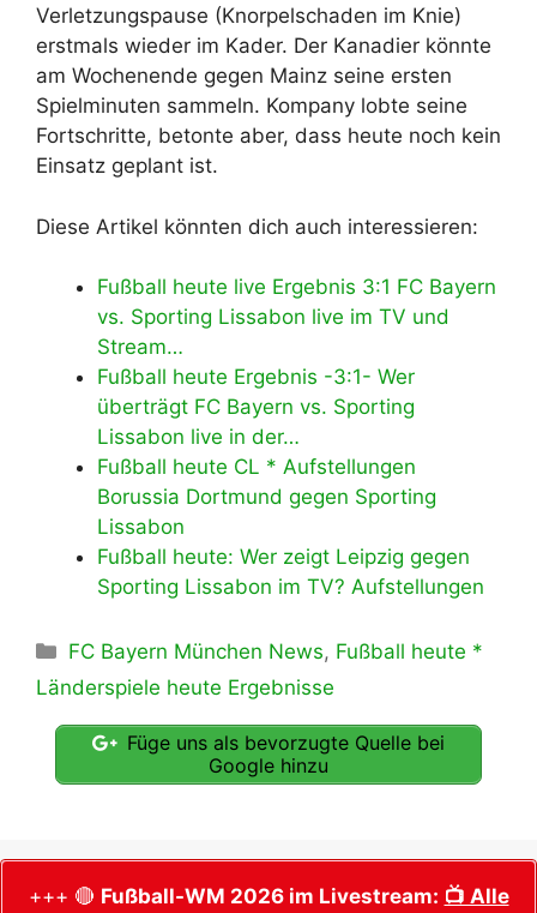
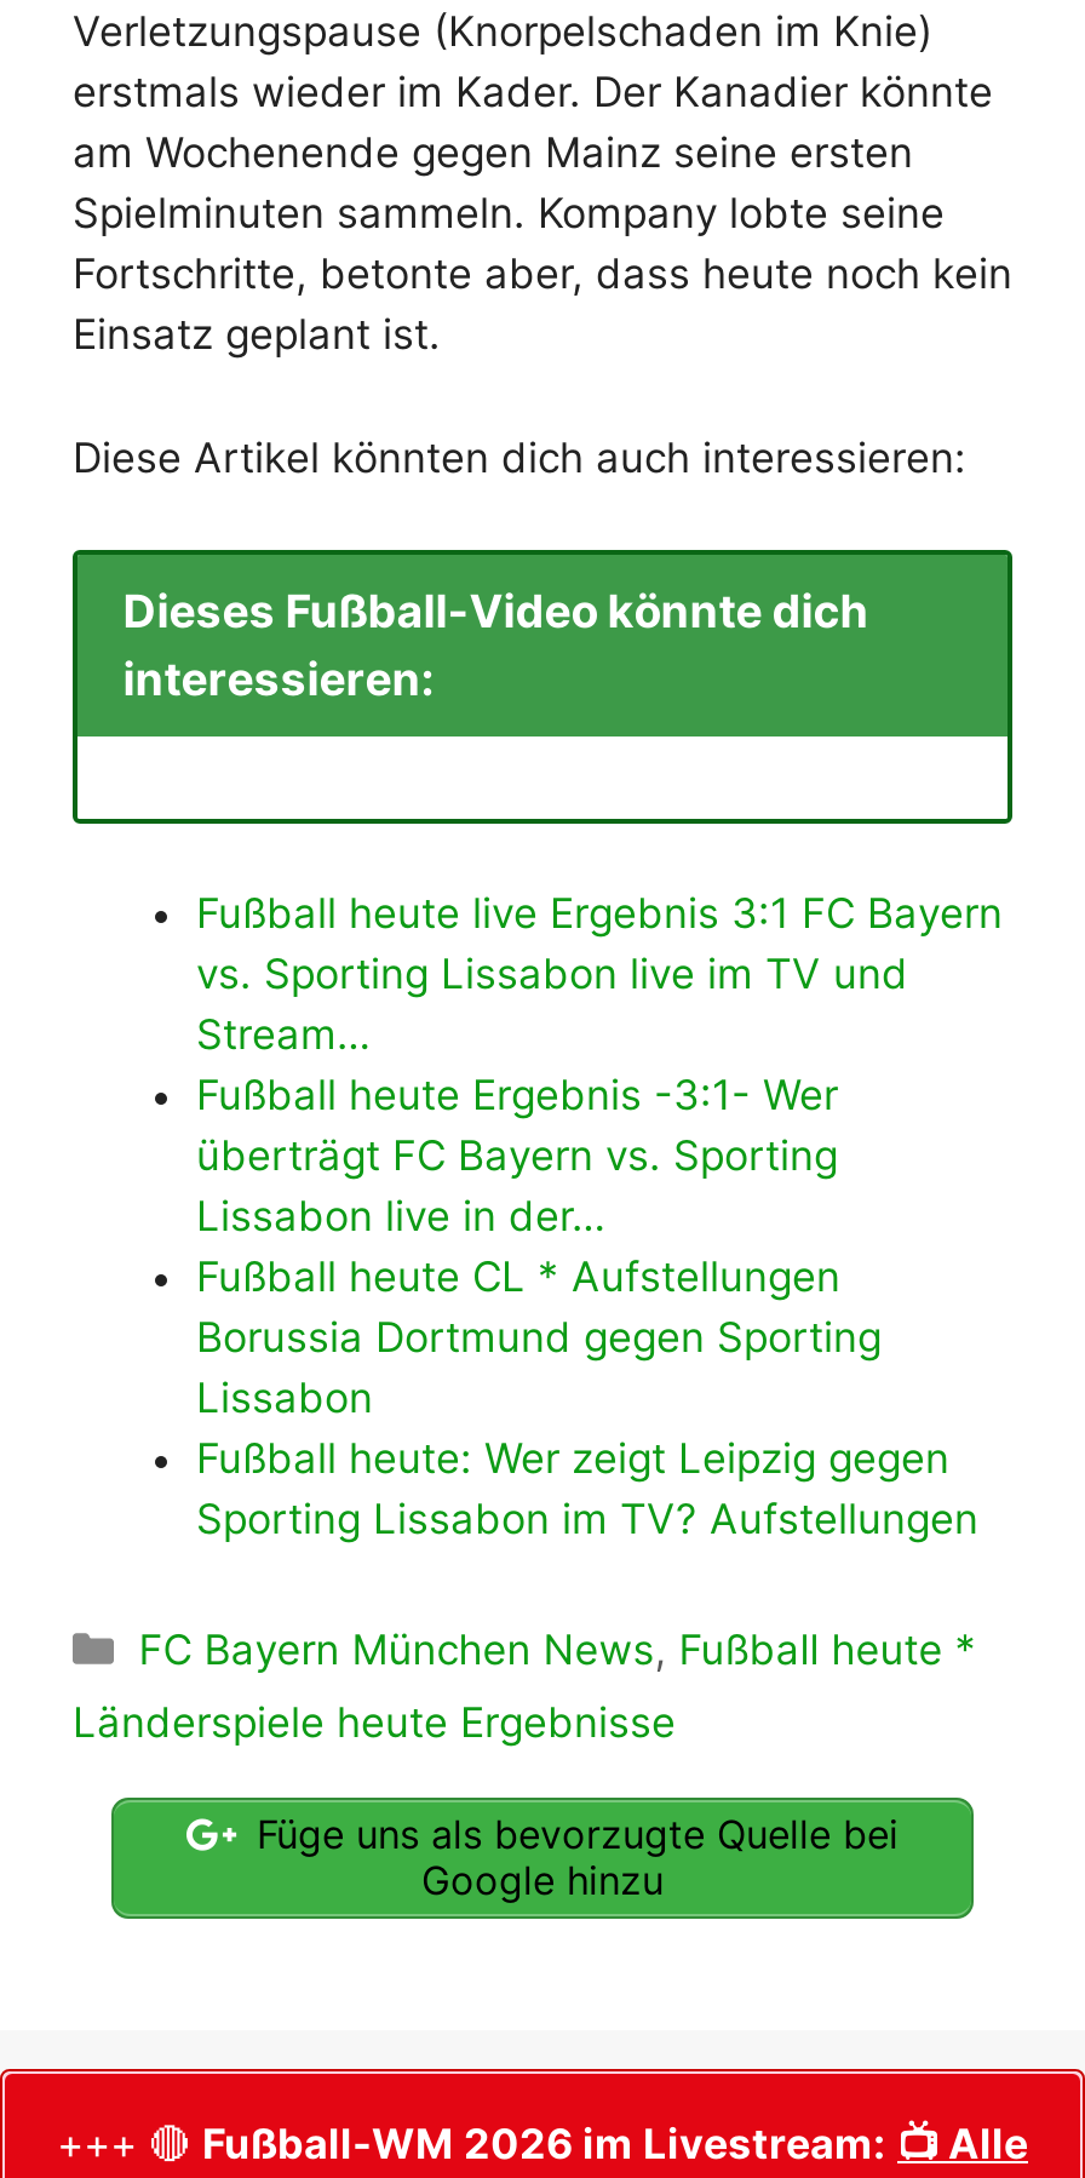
+ [image]
+ Dieses Fußball-Video könnte dich
+ interessieren:
